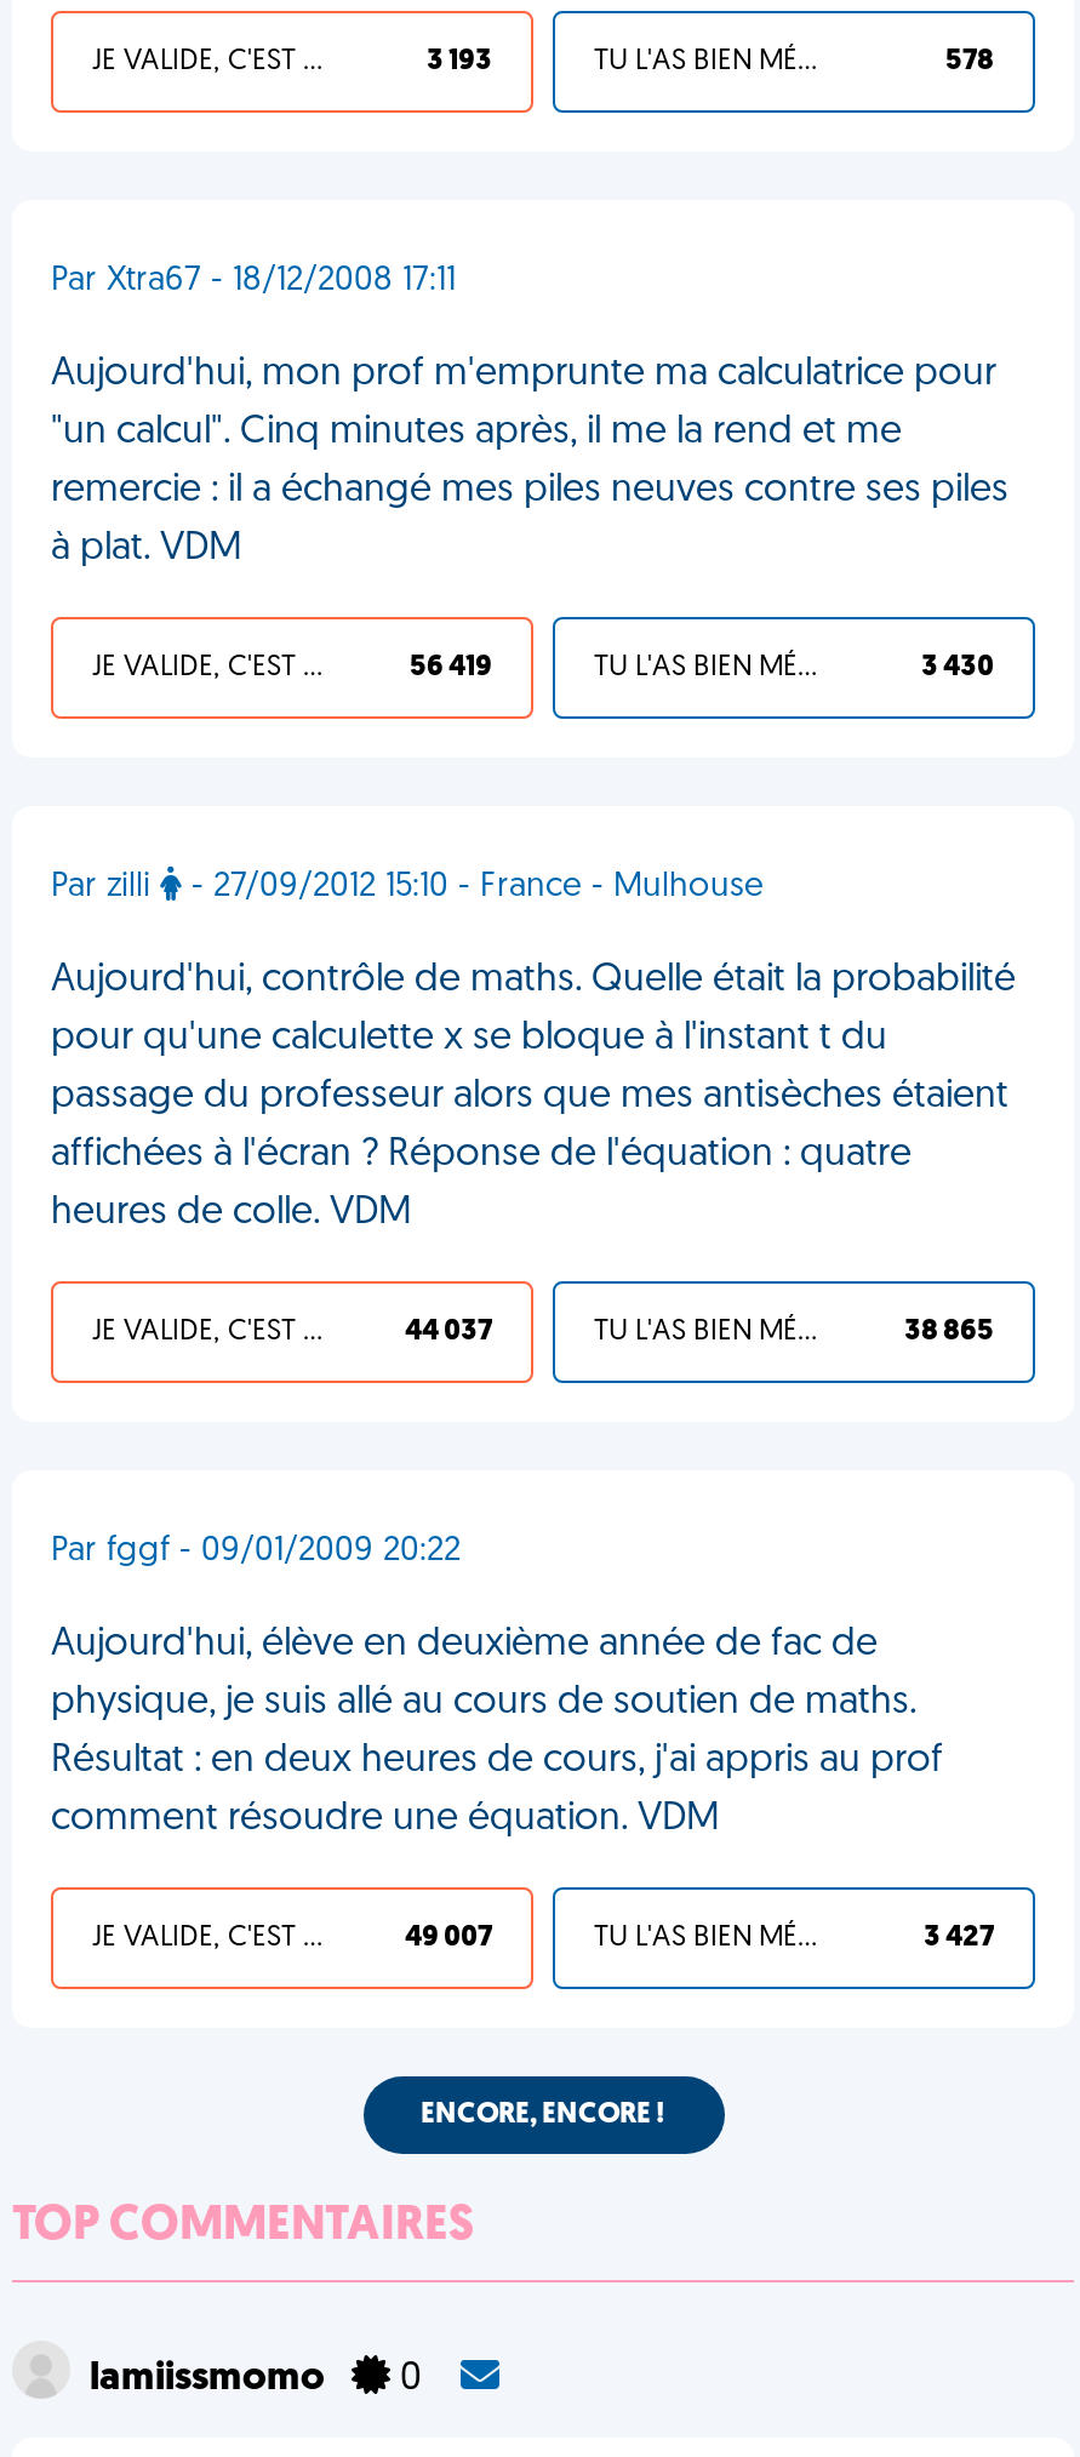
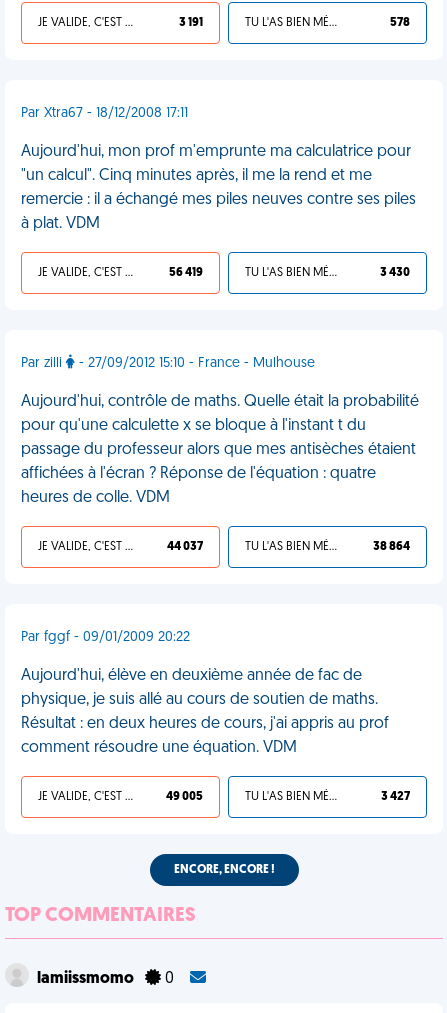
- 3 193
+ 3 191

- 38 865
+ 38 864

- 49 007
+ 49 005
